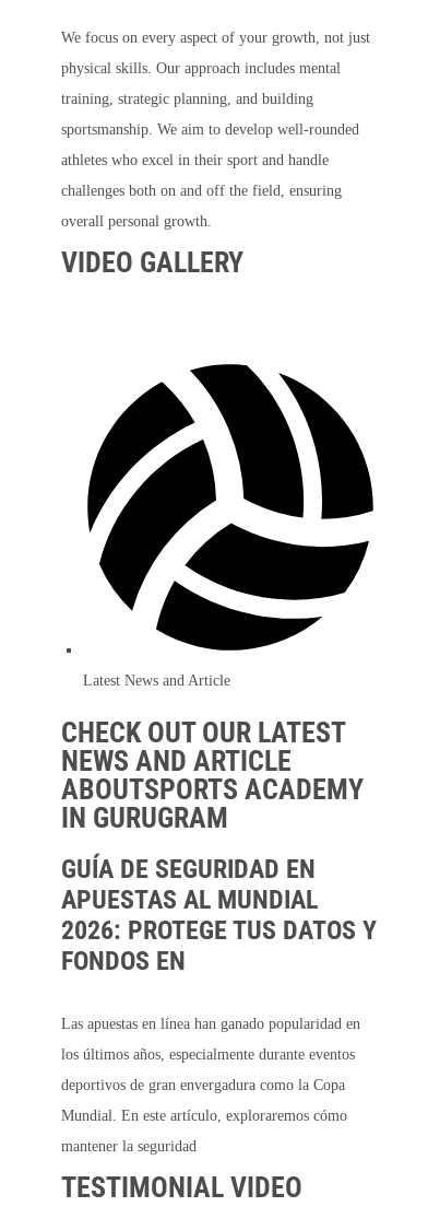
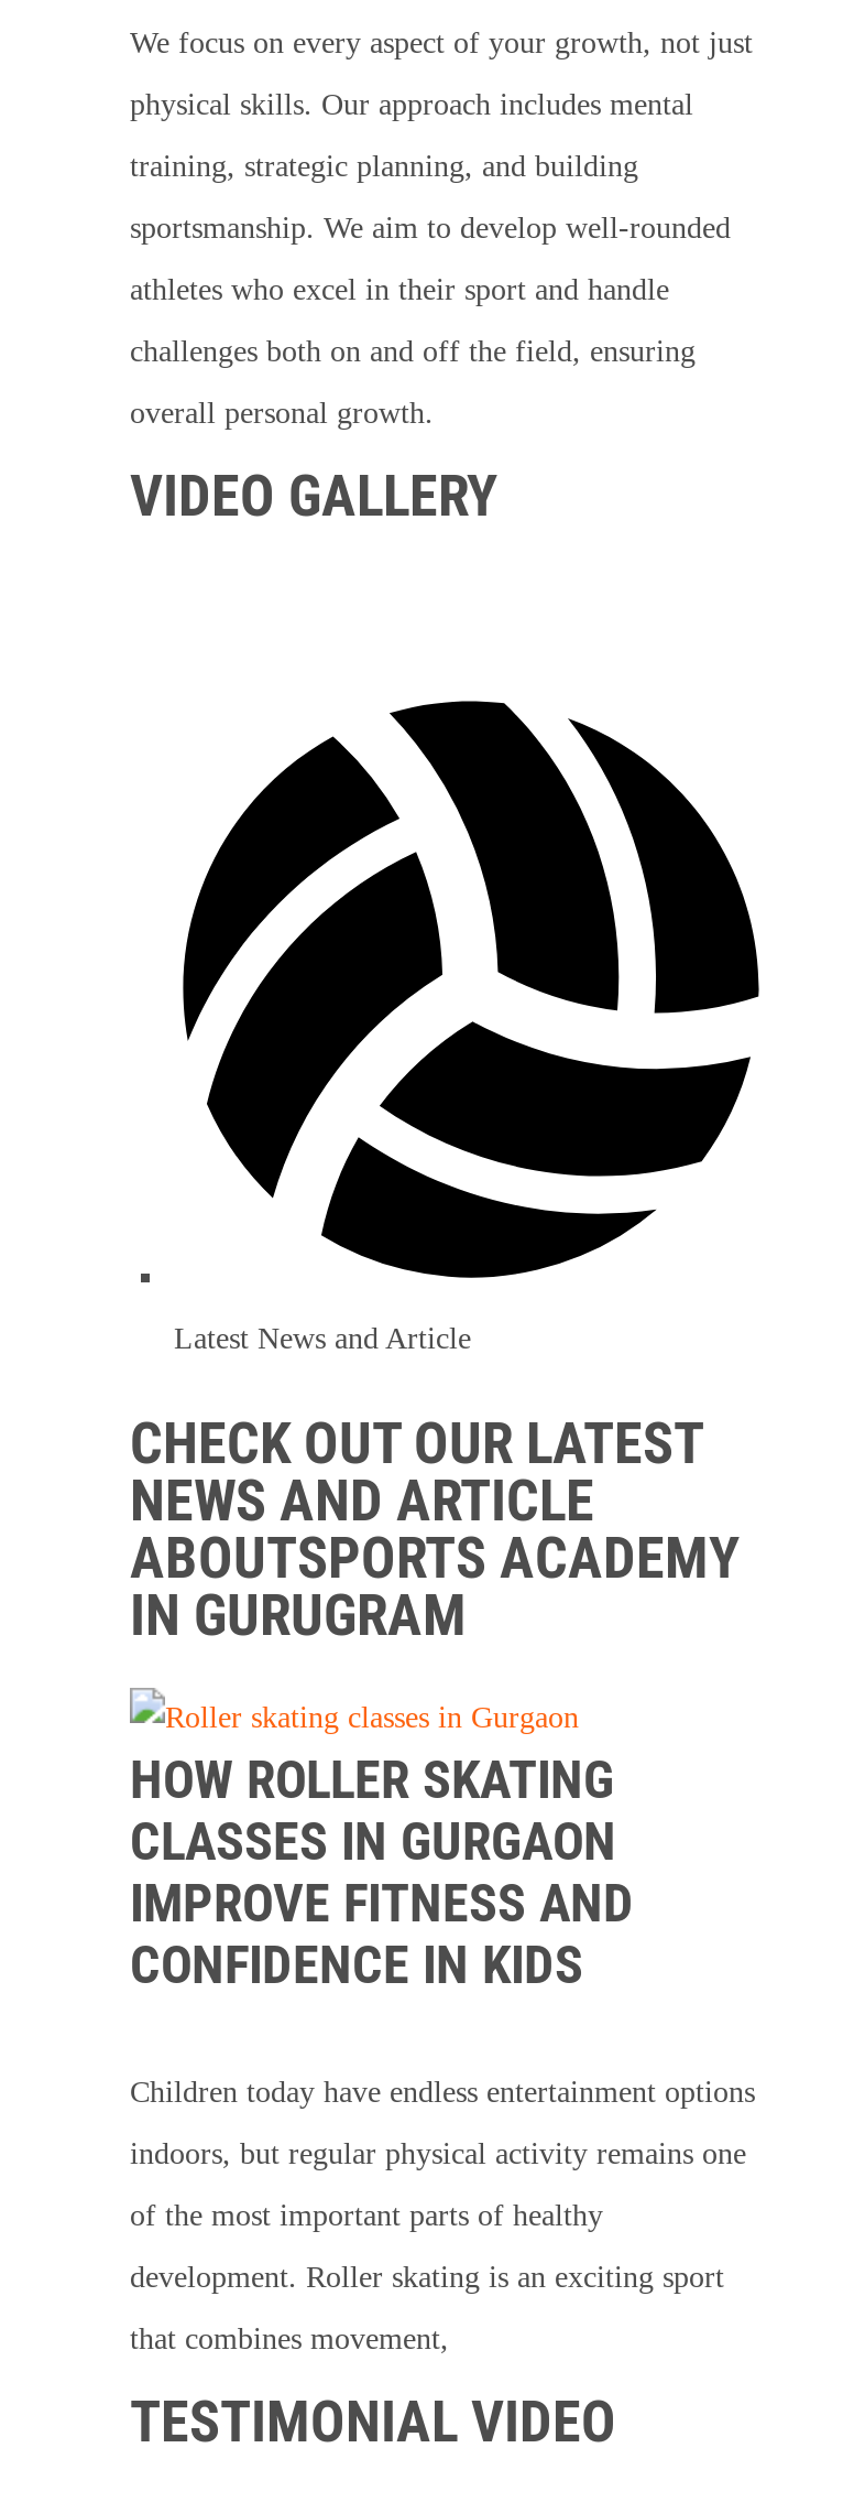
- GUÍA DE SEGURIDAD EN
- APUESTAS AL MUNDIAL
- 2026: PROTEGE TUS DATOS Y
- FONDOS EN
+ HOW ROLLER SKATING
+ CLASSES IN GURGAON
+ IMPROVE FITNESS AND
+ CONFIDENCE IN KIDS

- Las apuestas en línea han ganado popularidad en
+ Children today have endless entertainment options

- los últimos años, especialmente durante eventos
+ indoors, but regular physical activity remains one

- deportivos de gran envergadura como la Copa
+ of the most important parts of healthy

- Mundial. En este artículo, exploraremos cómo
+ development. Roller skating is an exciting sport

- mantener la seguridad
+ that combines movement,
